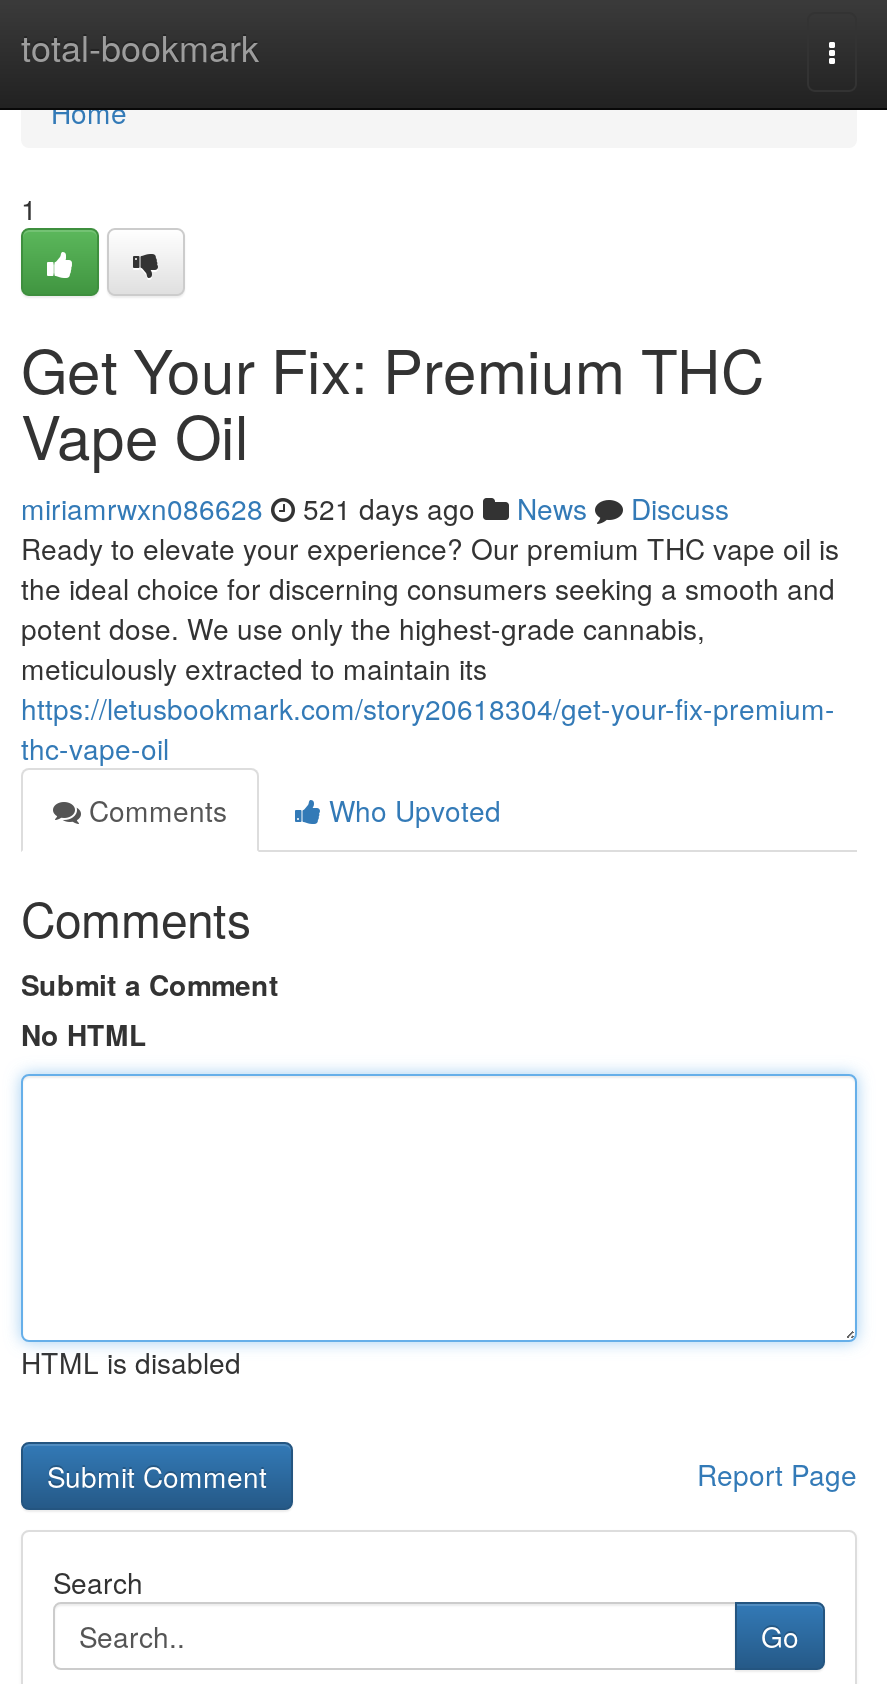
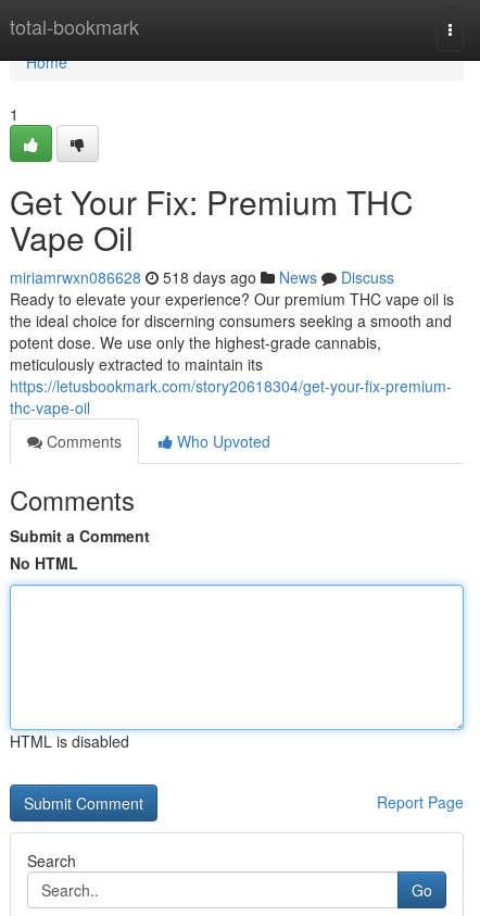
- miriamrwxn086628 521 days ago News Discuss
+ miriamrwxn086628 518 days ago News Discuss
